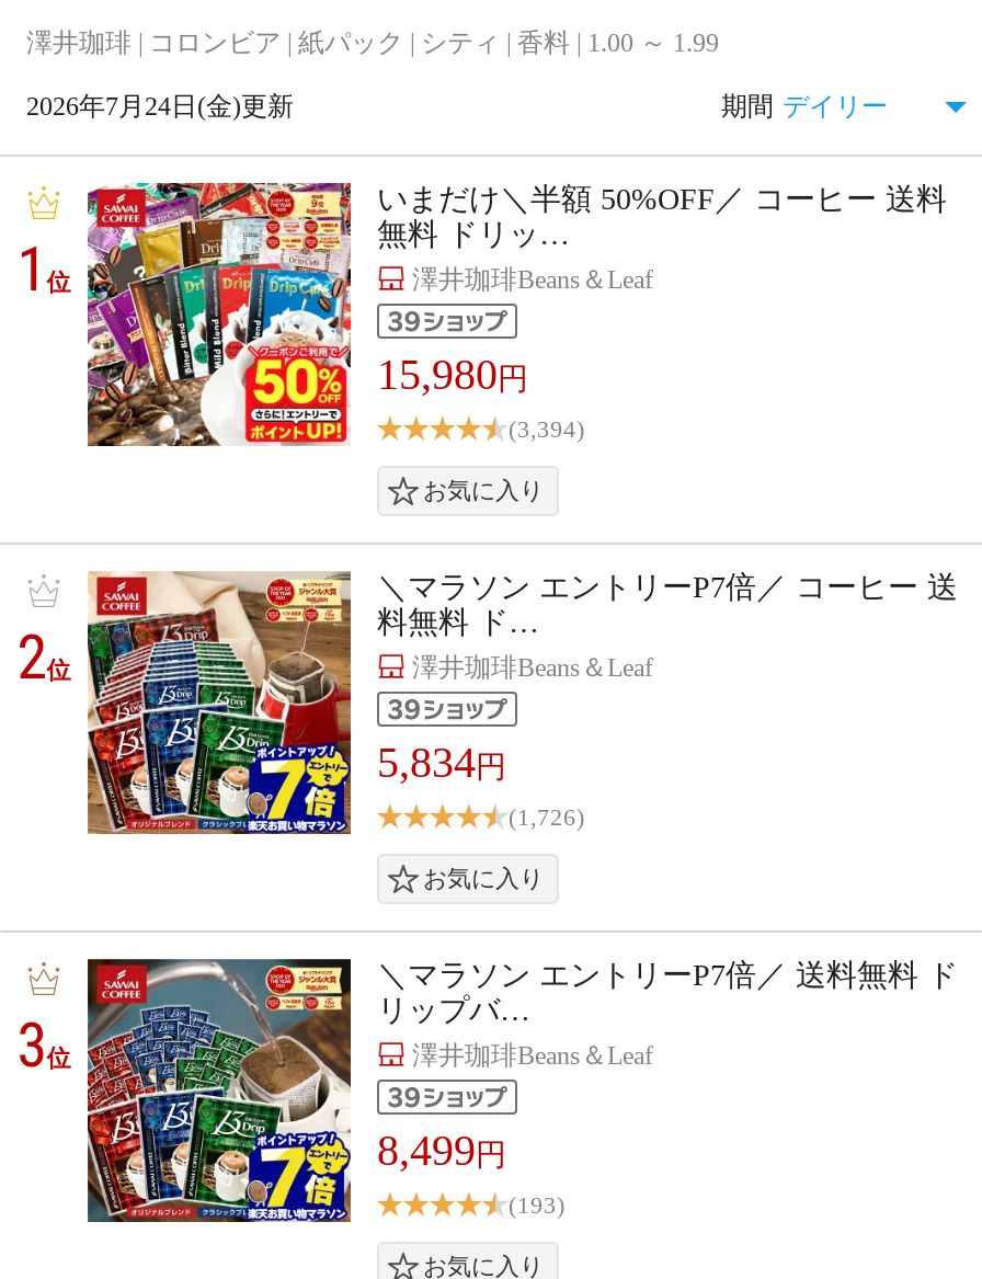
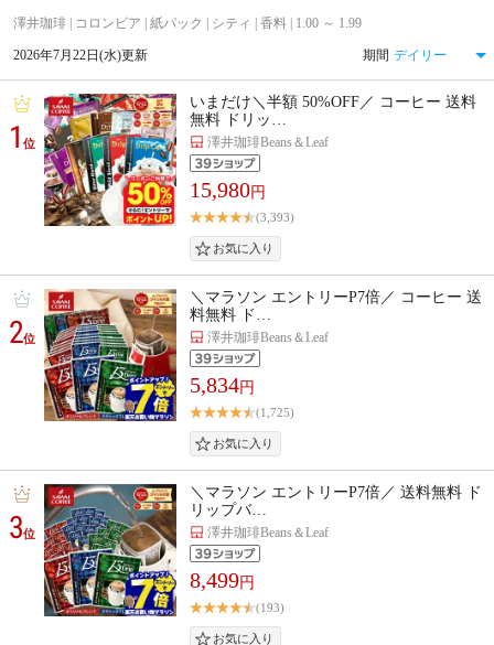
- 2026年7月24日(金)更新
+ 2026年7月22日(水)更新

- (3,394)
+ (3,393)

- (1,726)
+ (1,725)
